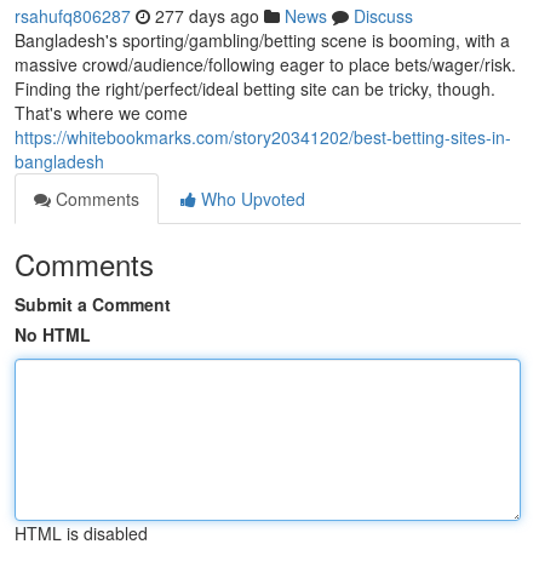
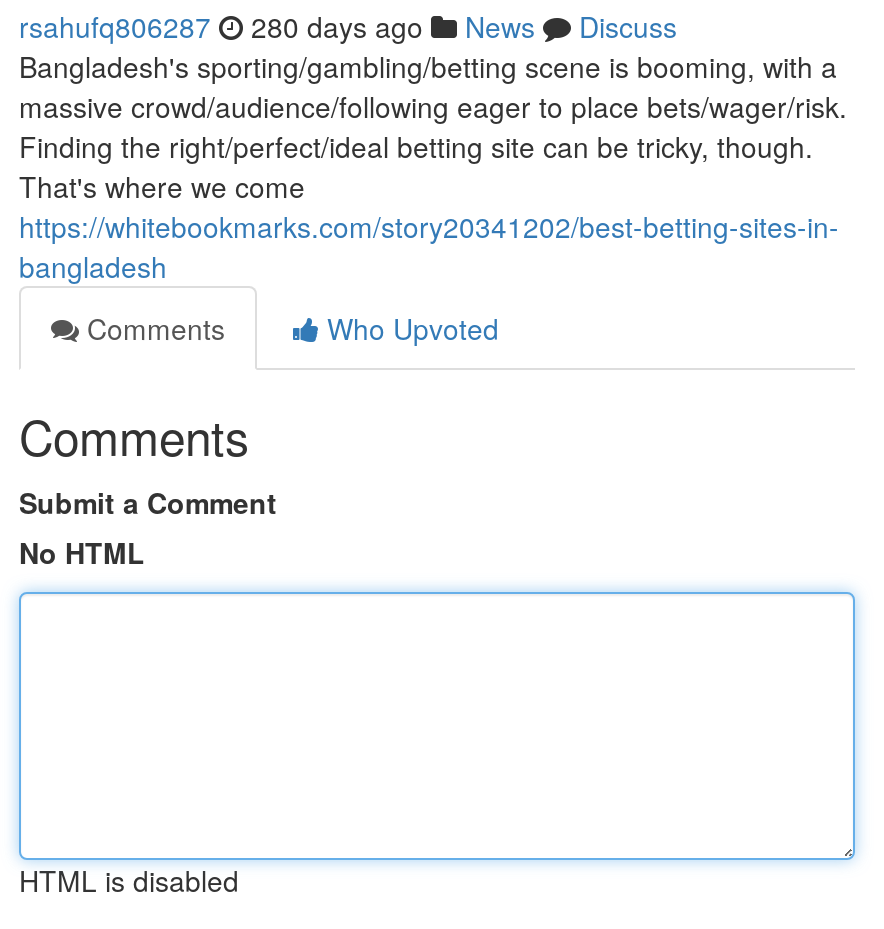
- rsahufq806287 277 days ago News Discuss
+ rsahufq806287 280 days ago News Discuss
